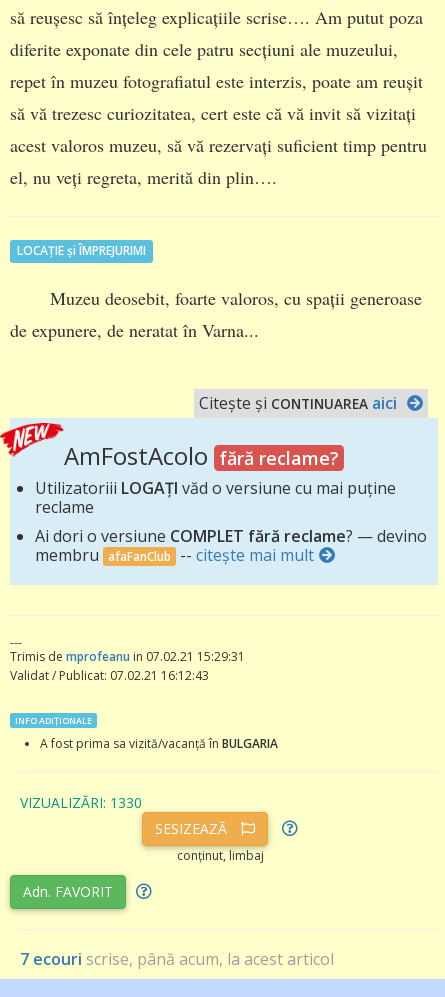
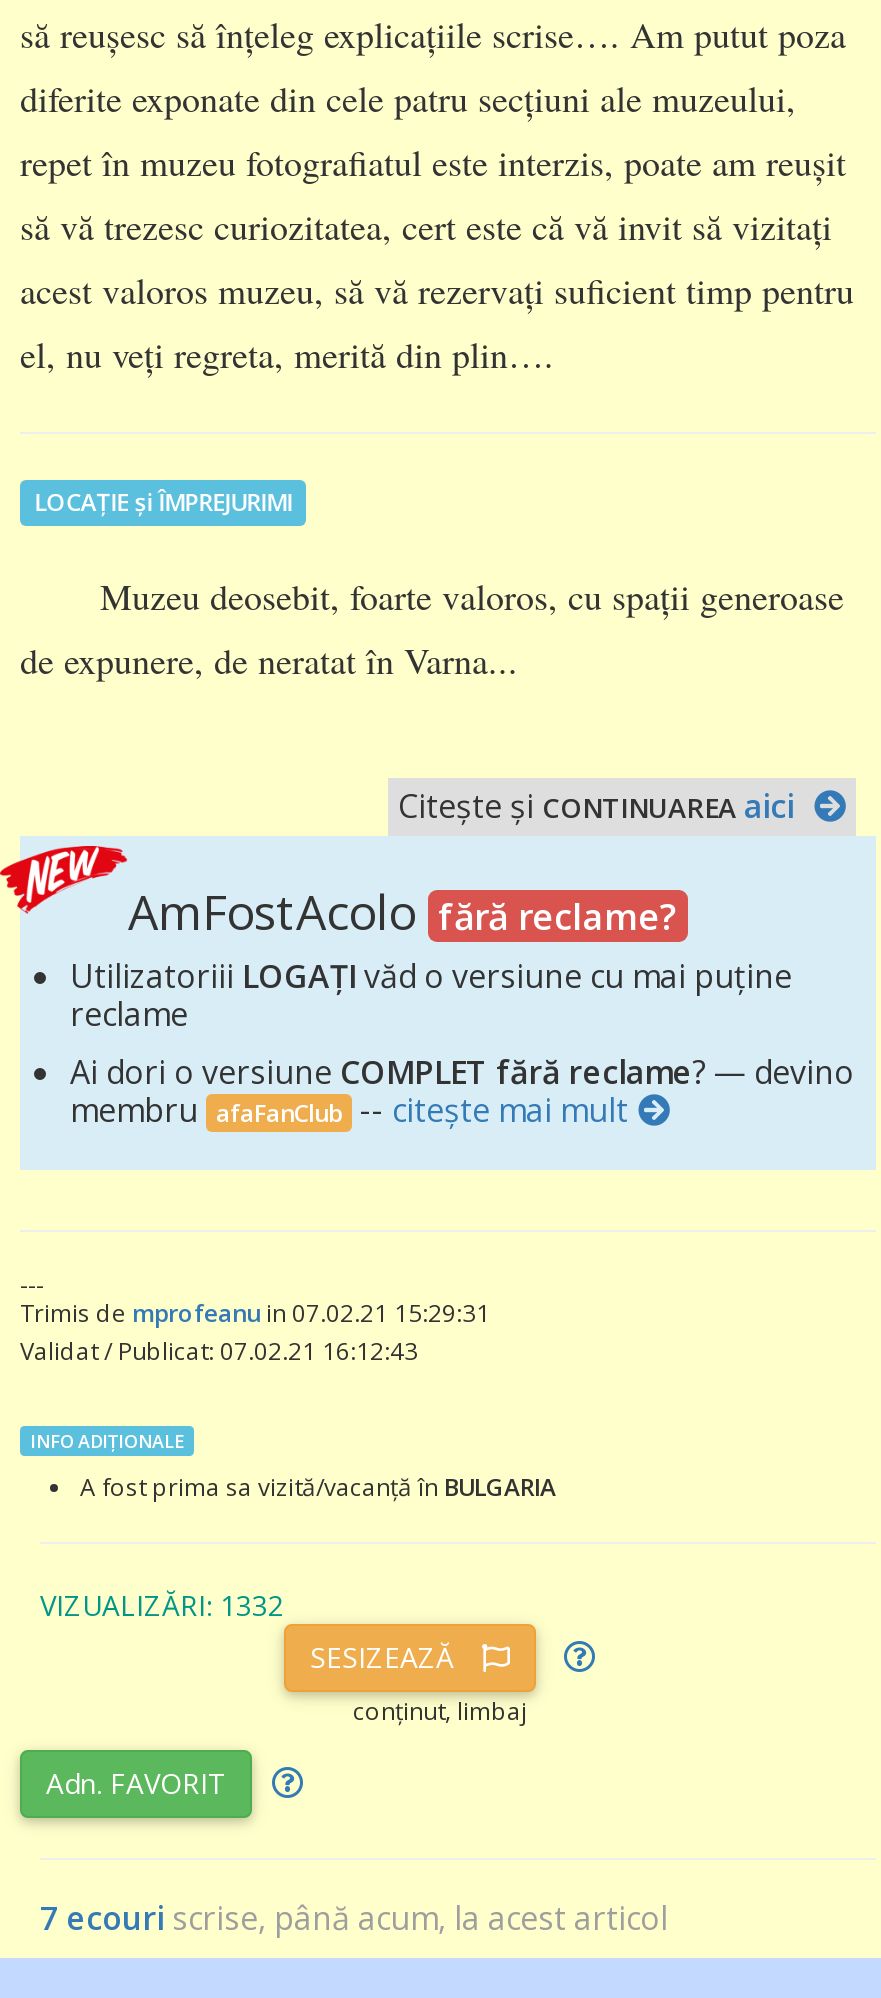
- VIZUALIZĂRI: 1330
+ VIZUALIZĂRI: 1332
